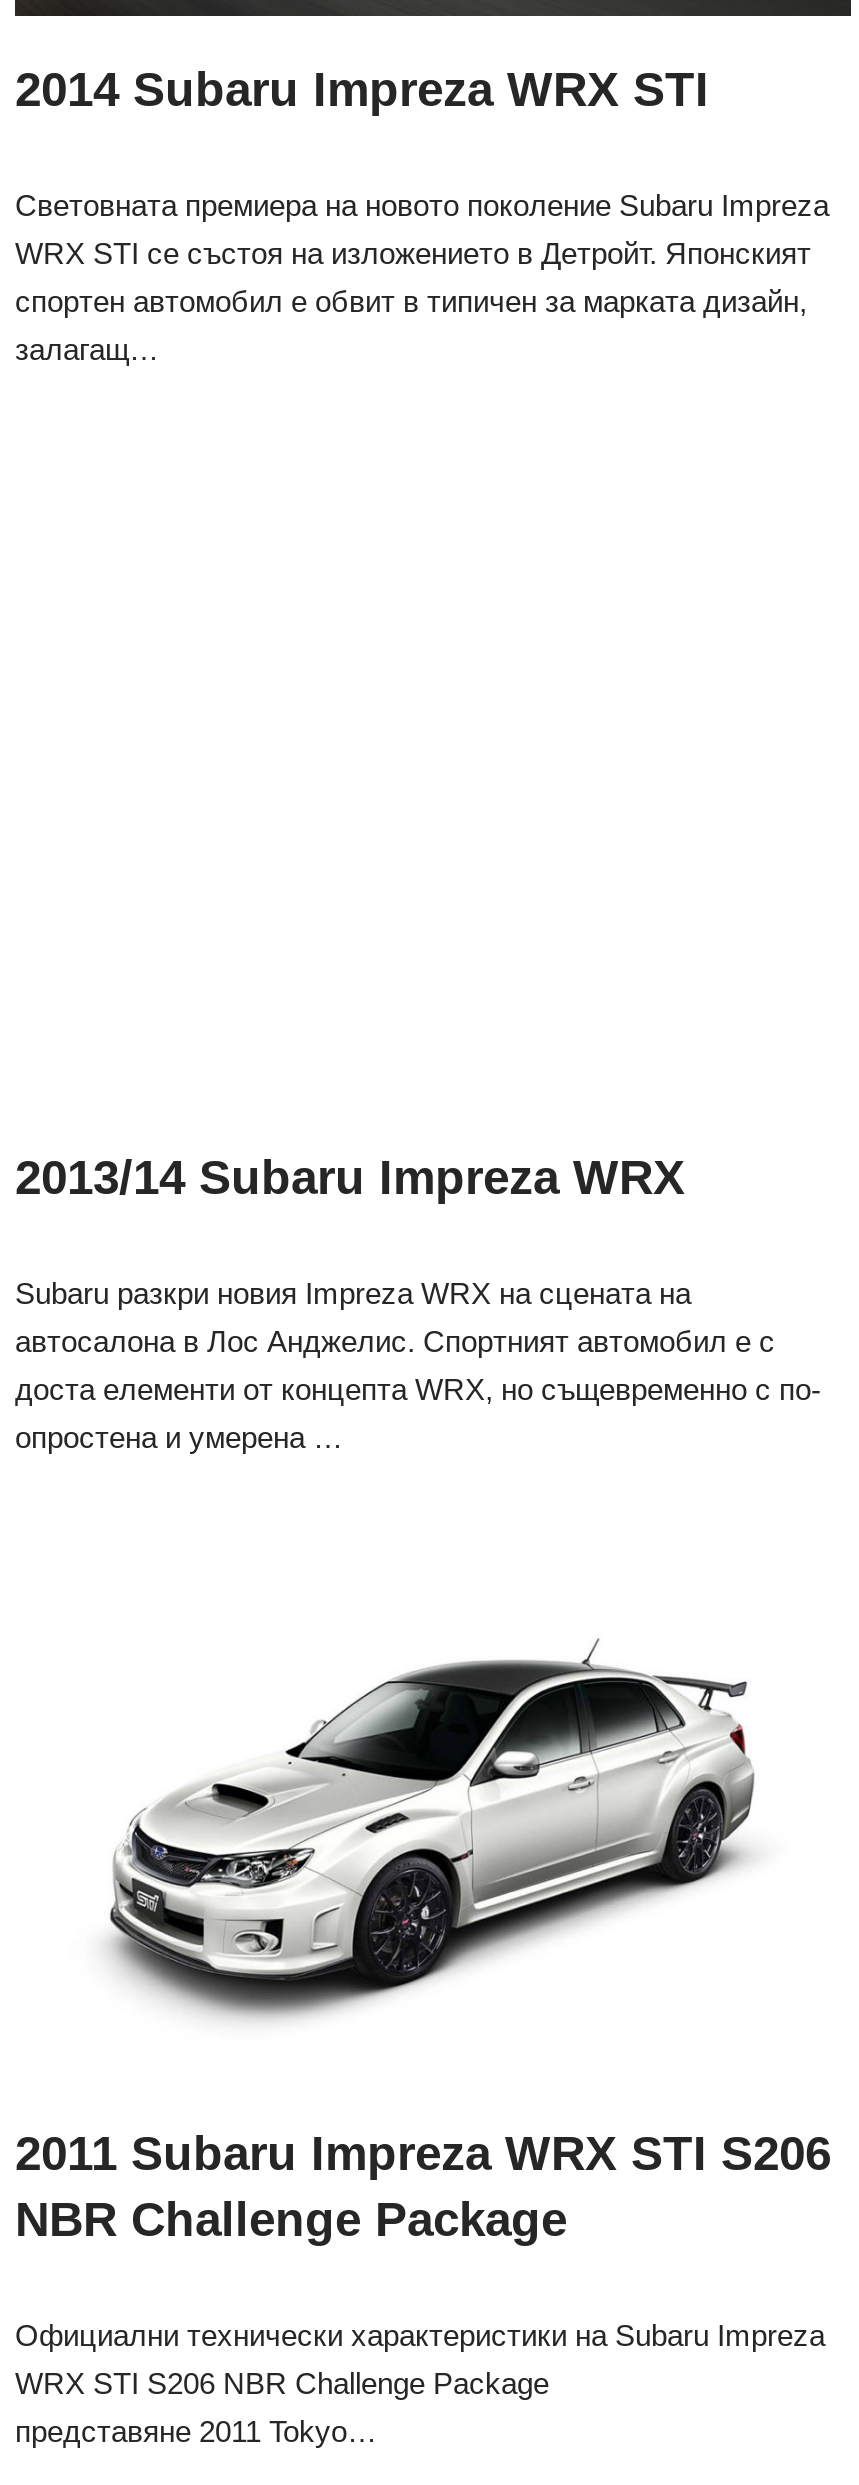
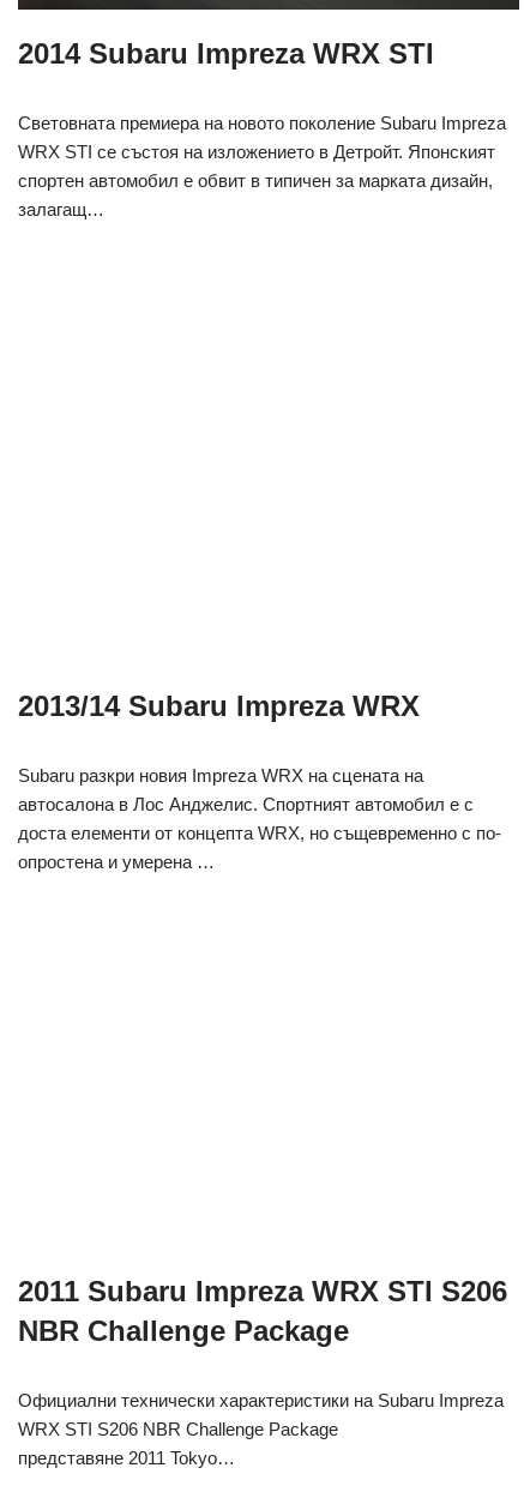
- [image]
